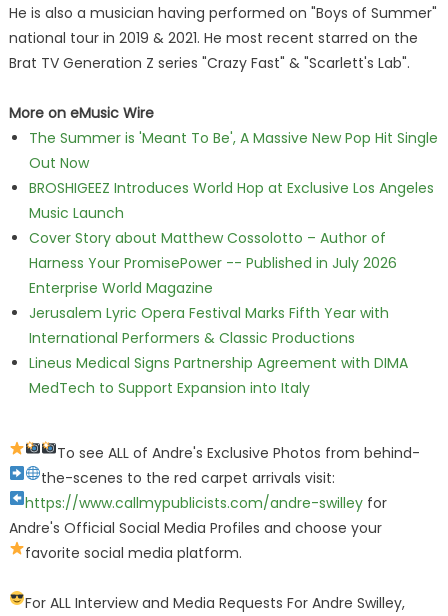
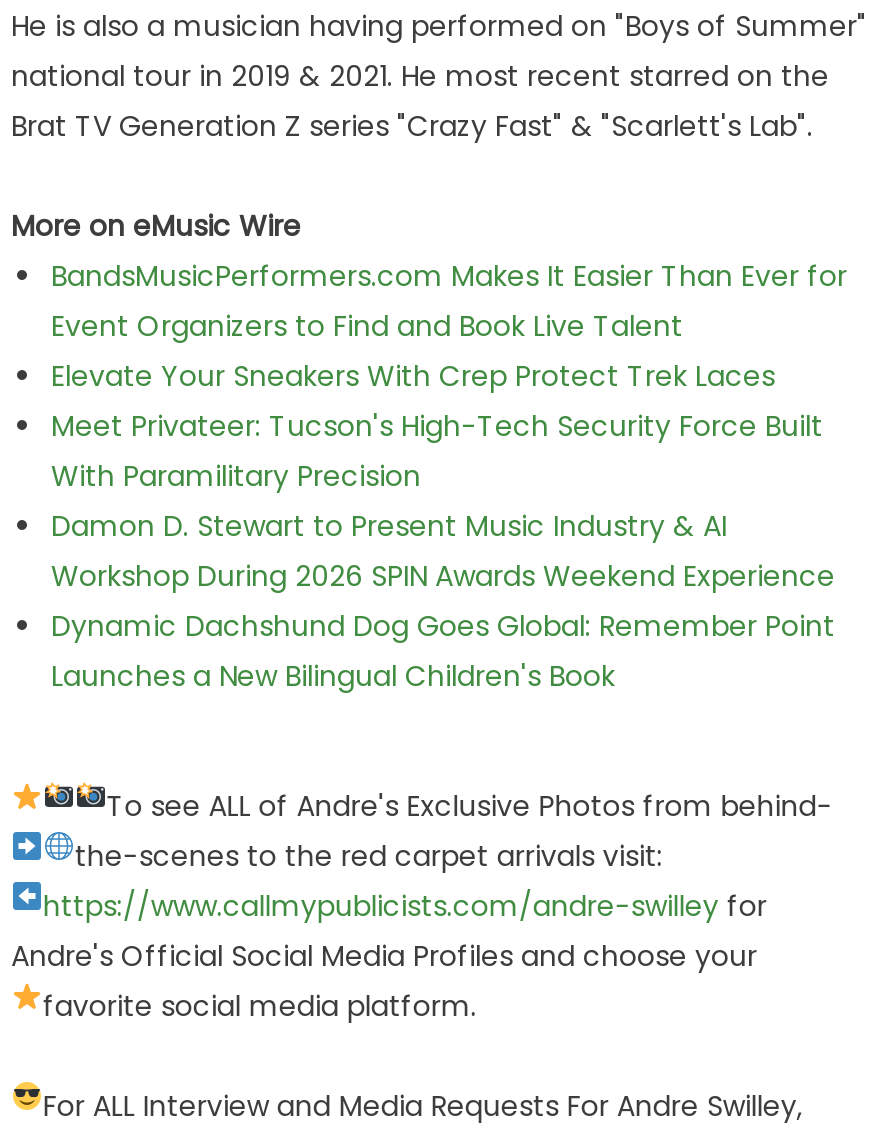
- The Summer is 'Meant To Be', A Massive New Pop Hit Single
- Out Now
- BROSHIGEEZ Introduces World Hop at Exclusive Los Angeles
- Music Launch
- Cover Story about Matthew Cossolotto – Author of
- Harness Your PromisePower -- Published in July 2026
- Enterprise World Magazine
- Jerusalem Lyric Opera Festival Marks Fifth Year with
- International Performers & Classic Productions
- Lineus Medical Signs Partnership Agreement with DIMA
- MedTech to Support Expansion into Italy
+ BandsMusicPerformers.com Makes It Easier Than Ever for
+ Event Organizers to Find and Book Live Talent
+ Elevate Your Sneakers With Crep Protect Trek Laces
+ Meet Privateer: Tucson's High-Tech Security Force Built
+ With Paramilitary Precision
+ Damon D. Stewart to Present Music Industry & AI
+ Workshop During 2026 SPIN Awards Weekend Experience
+ Dynamic Dachshund Dog Goes Global: Remember Point
+ Launches a New Bilingual Children's Book
